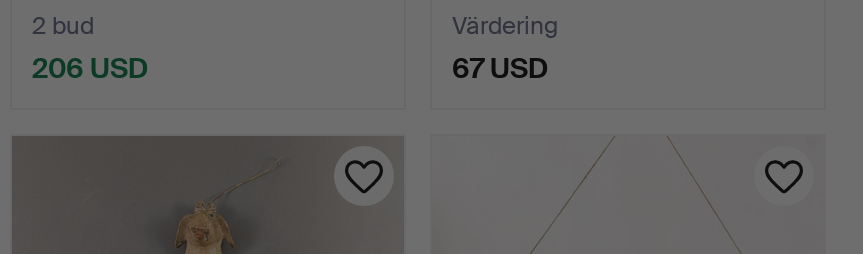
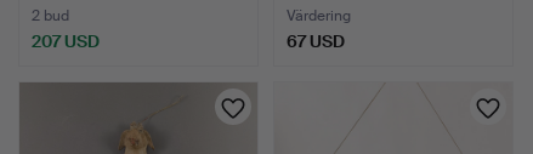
- 206 USD
+ 207 USD
